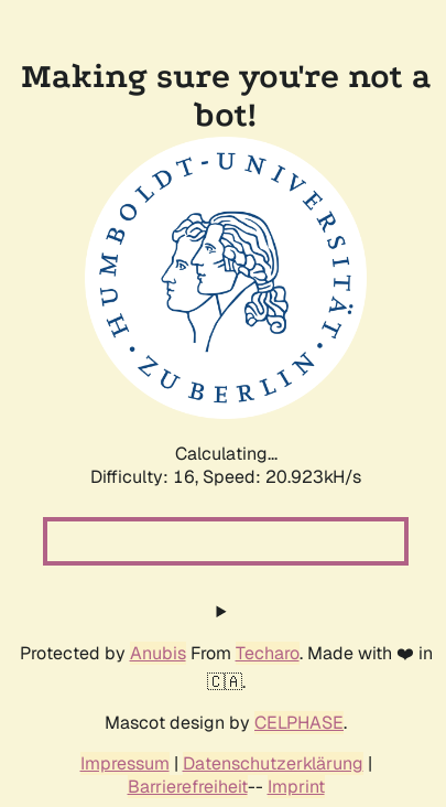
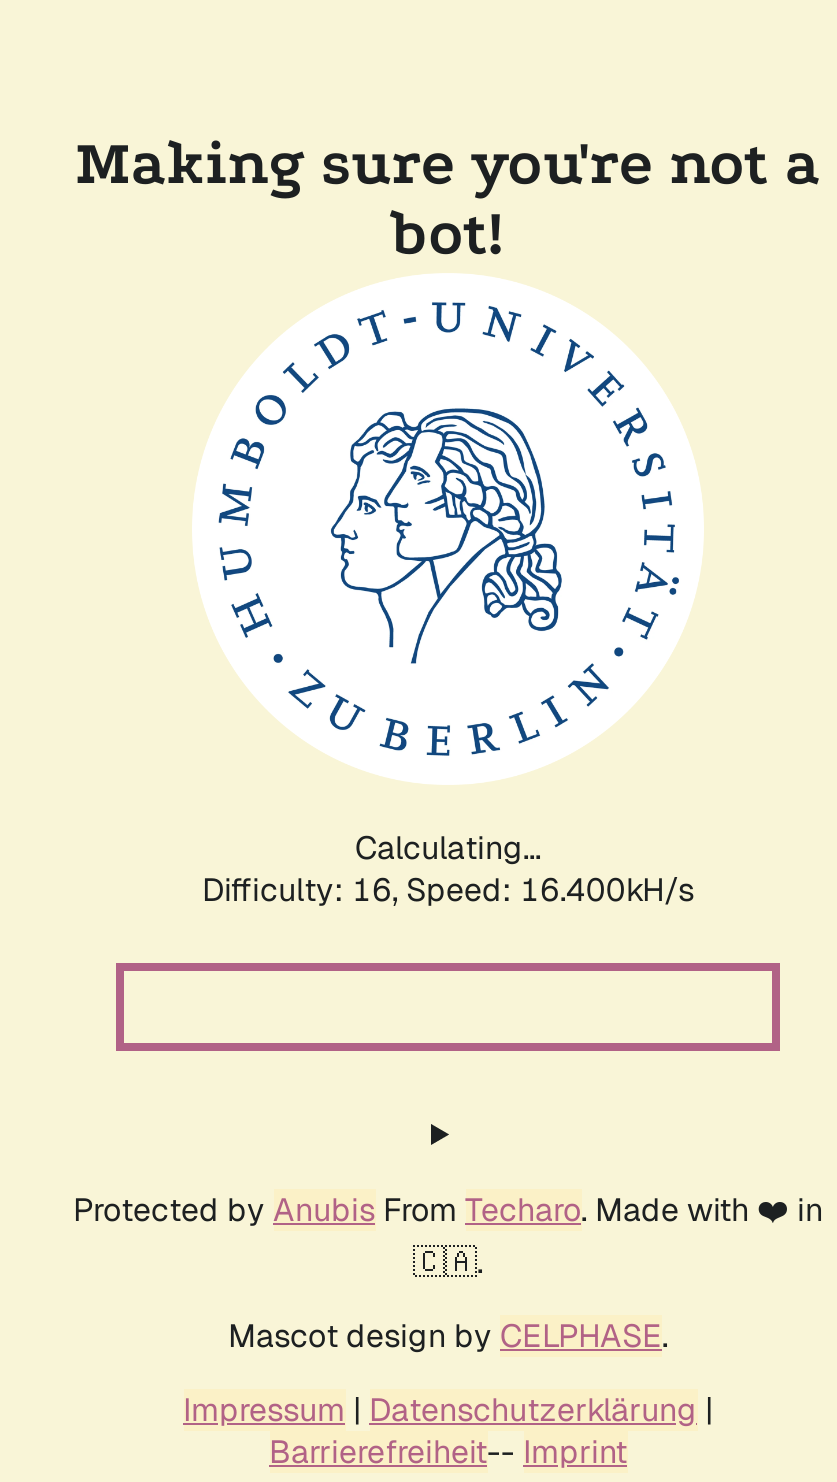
- Difficulty: 16, Speed: 20.923kH/s
+ Difficulty: 16, Speed: 16.400kH/s
